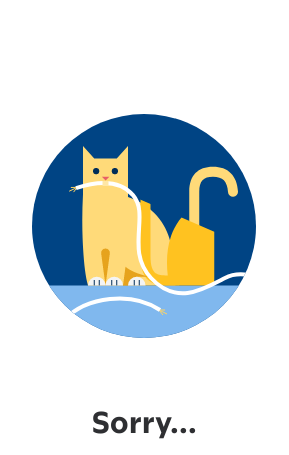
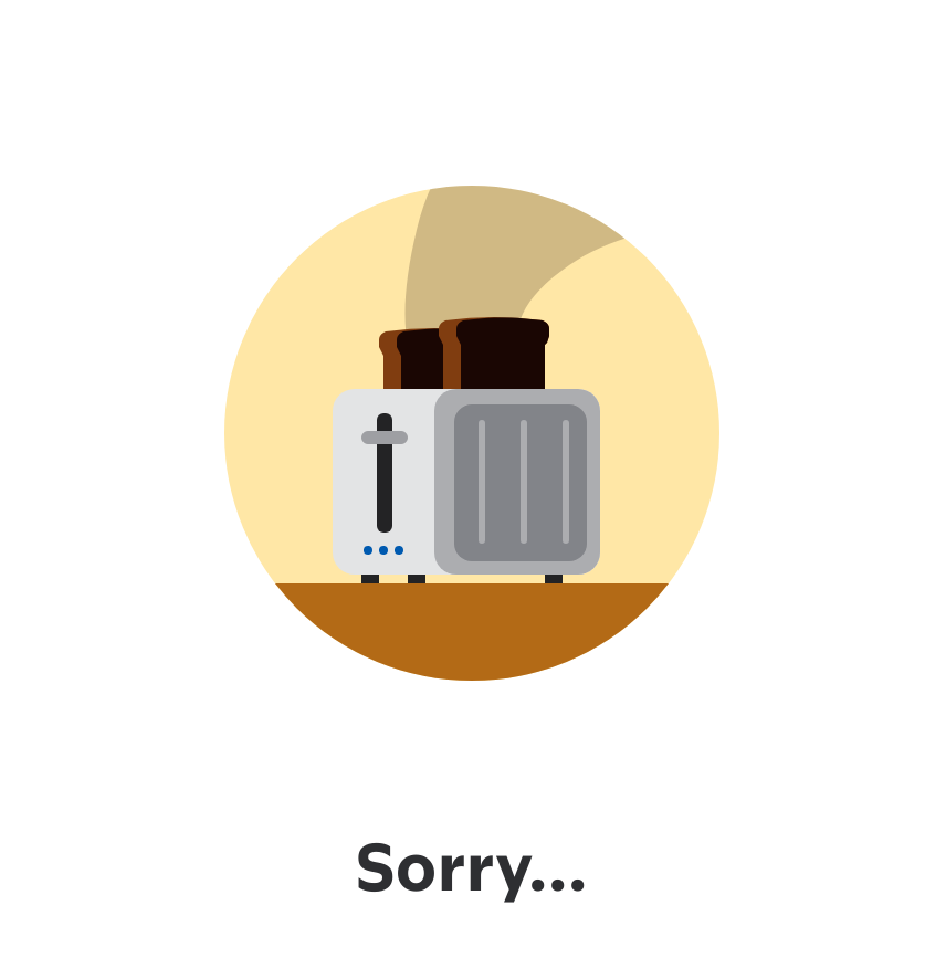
- [image]
+ [image]
